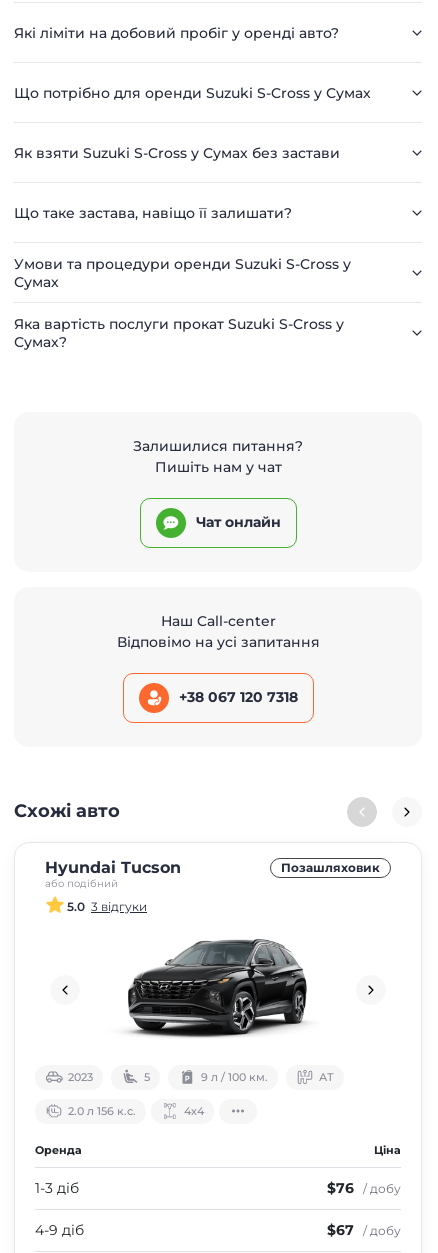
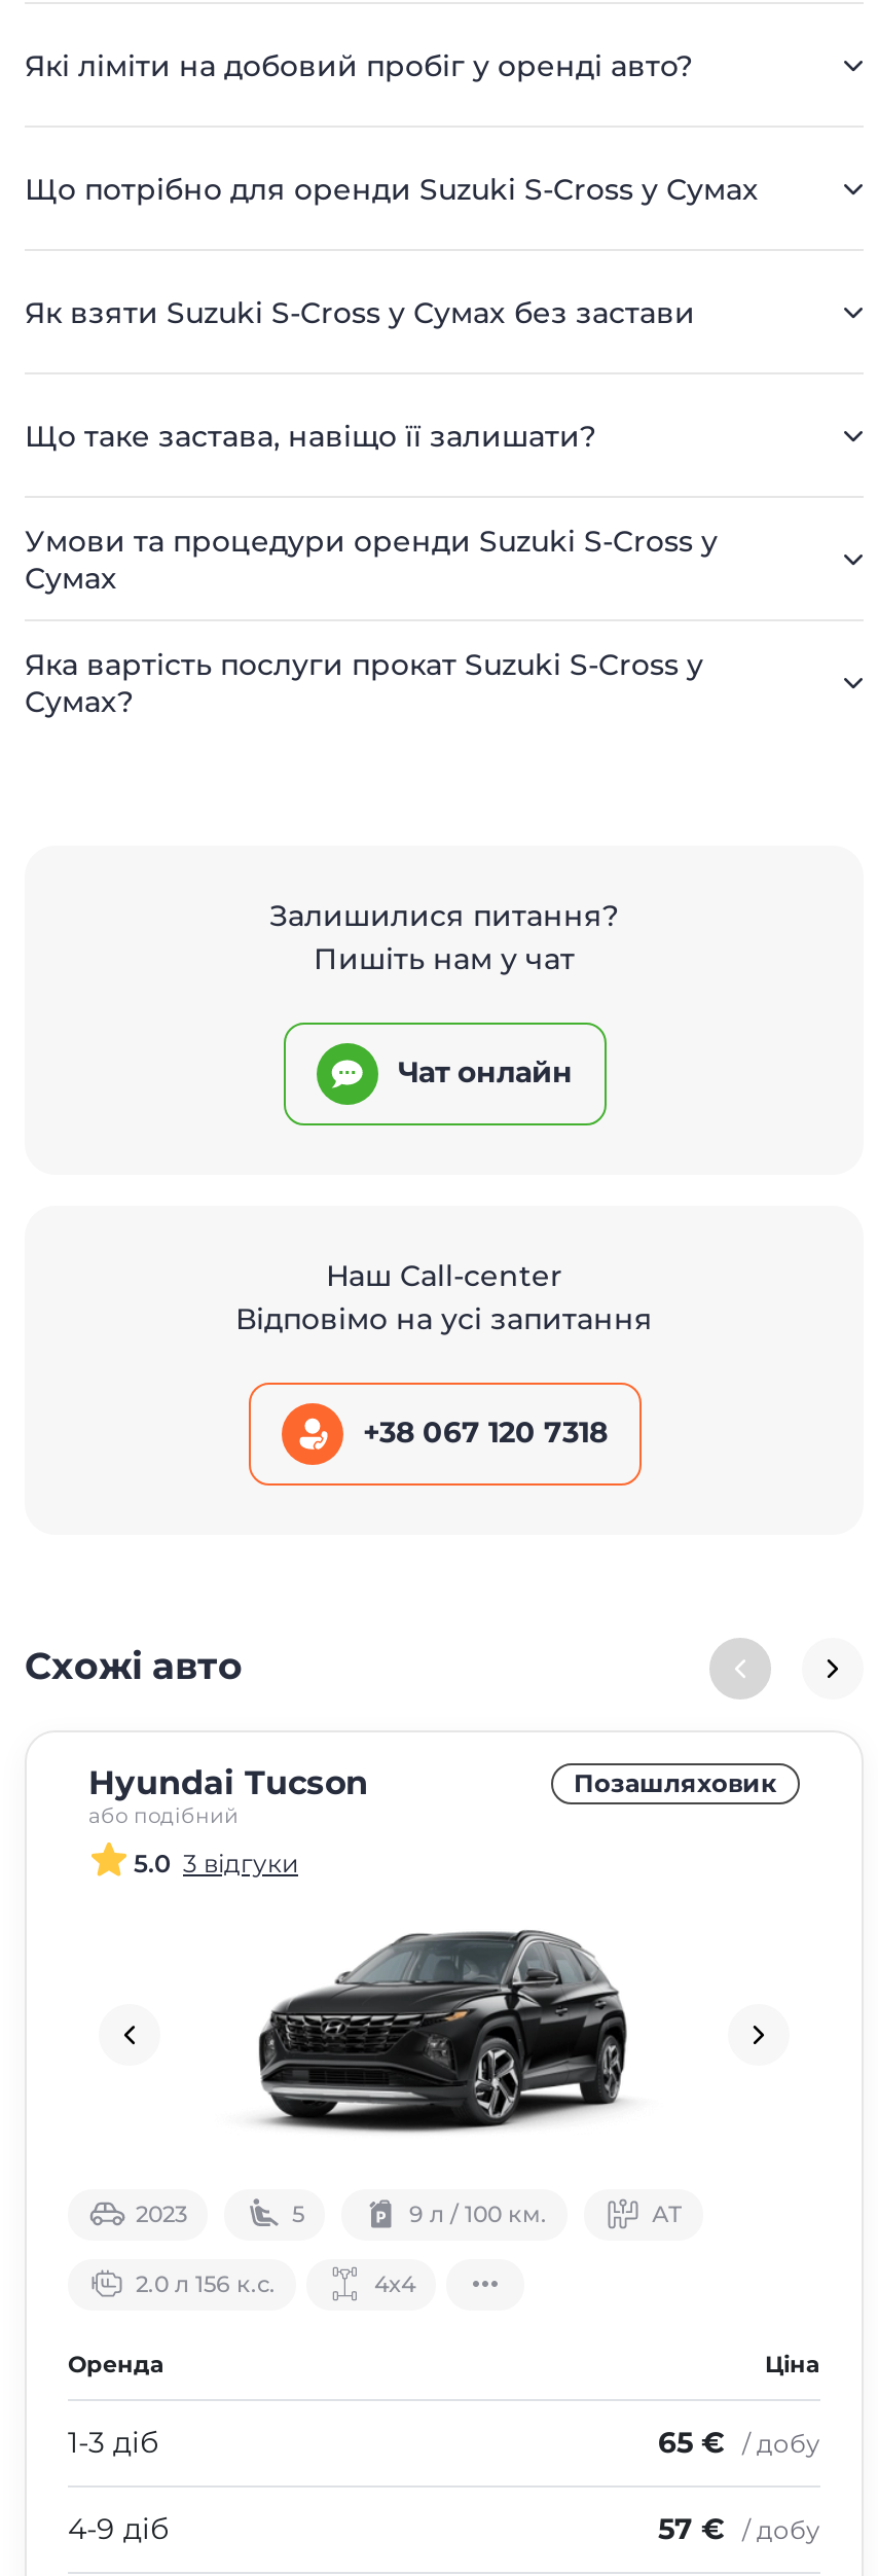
- $76 / добу
+ 65 € / добу

- $67 / добу
+ 57 € / добу
